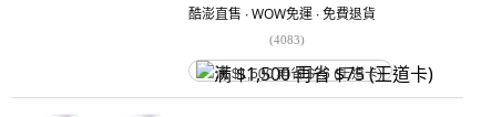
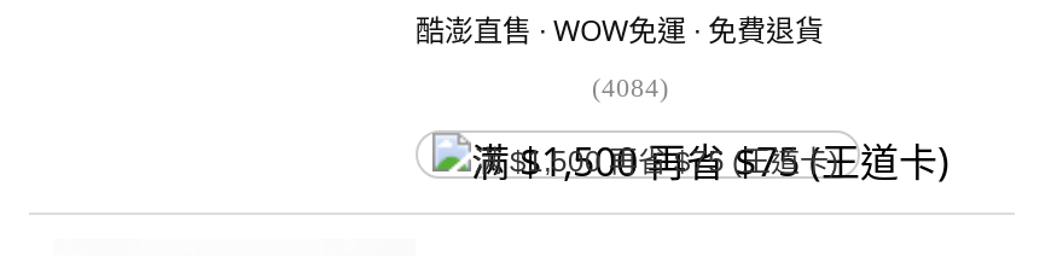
- (4083)
+ (4084)
